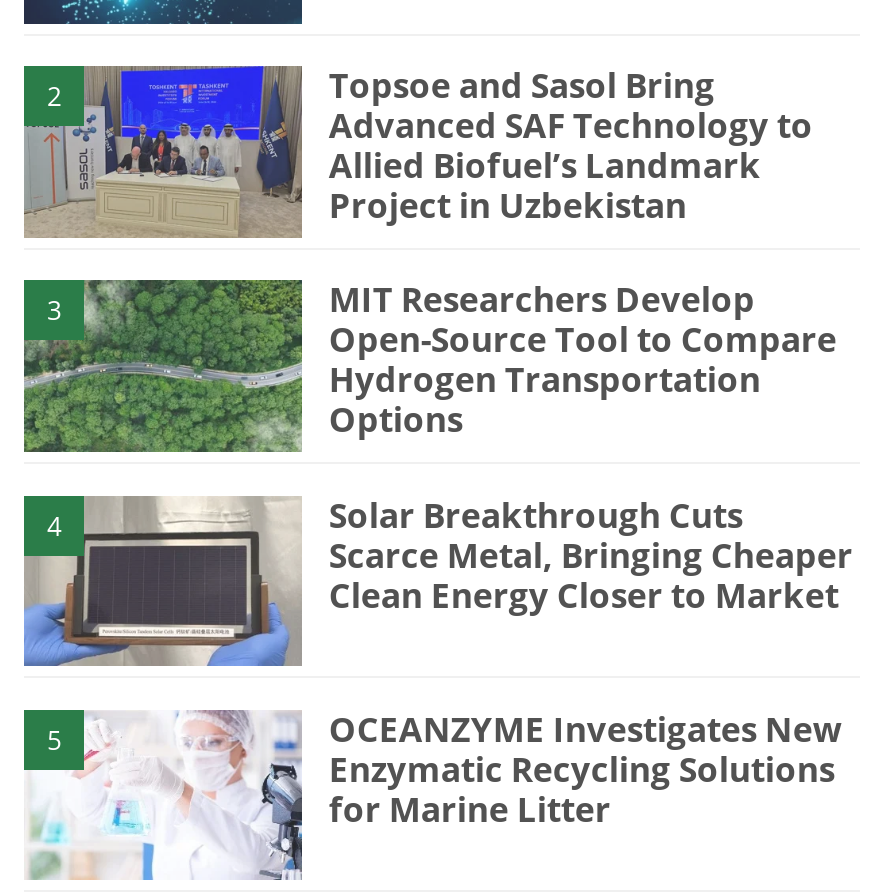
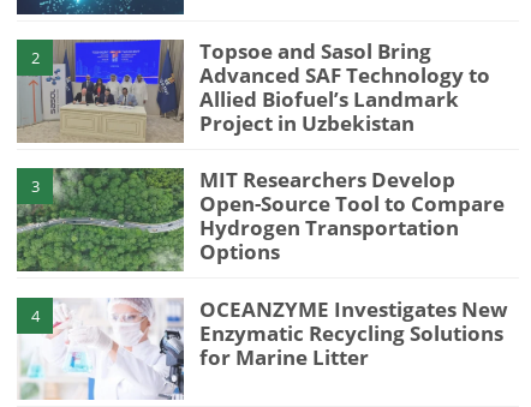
- [image]
- Solar Breakthrough Cuts
- Scarce Metal, Bringing Cheaper
- Clean Energy Closer to Market
- 5
